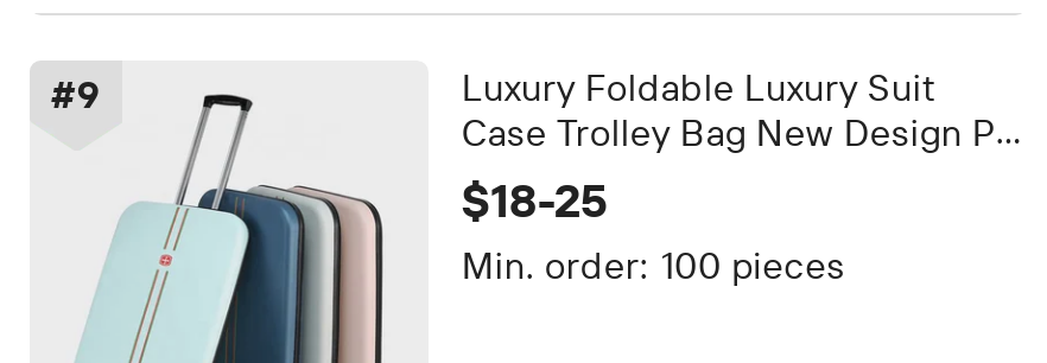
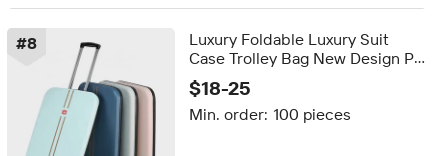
- #9
+ #8
